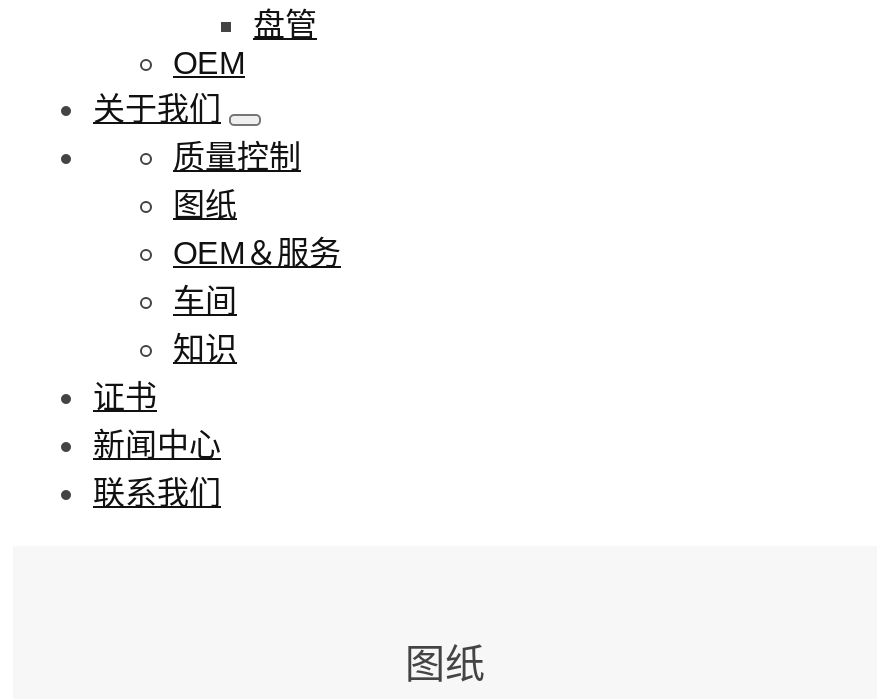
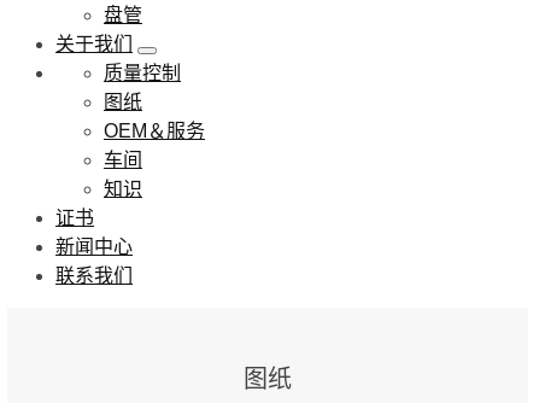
- OEM
